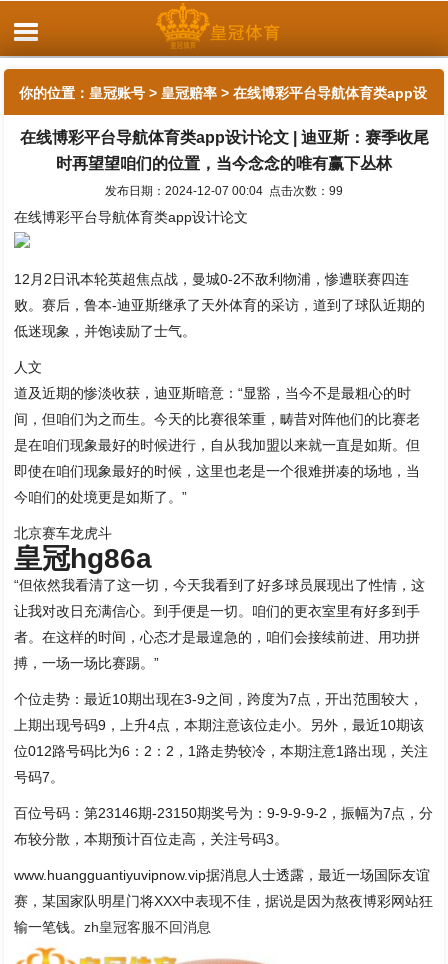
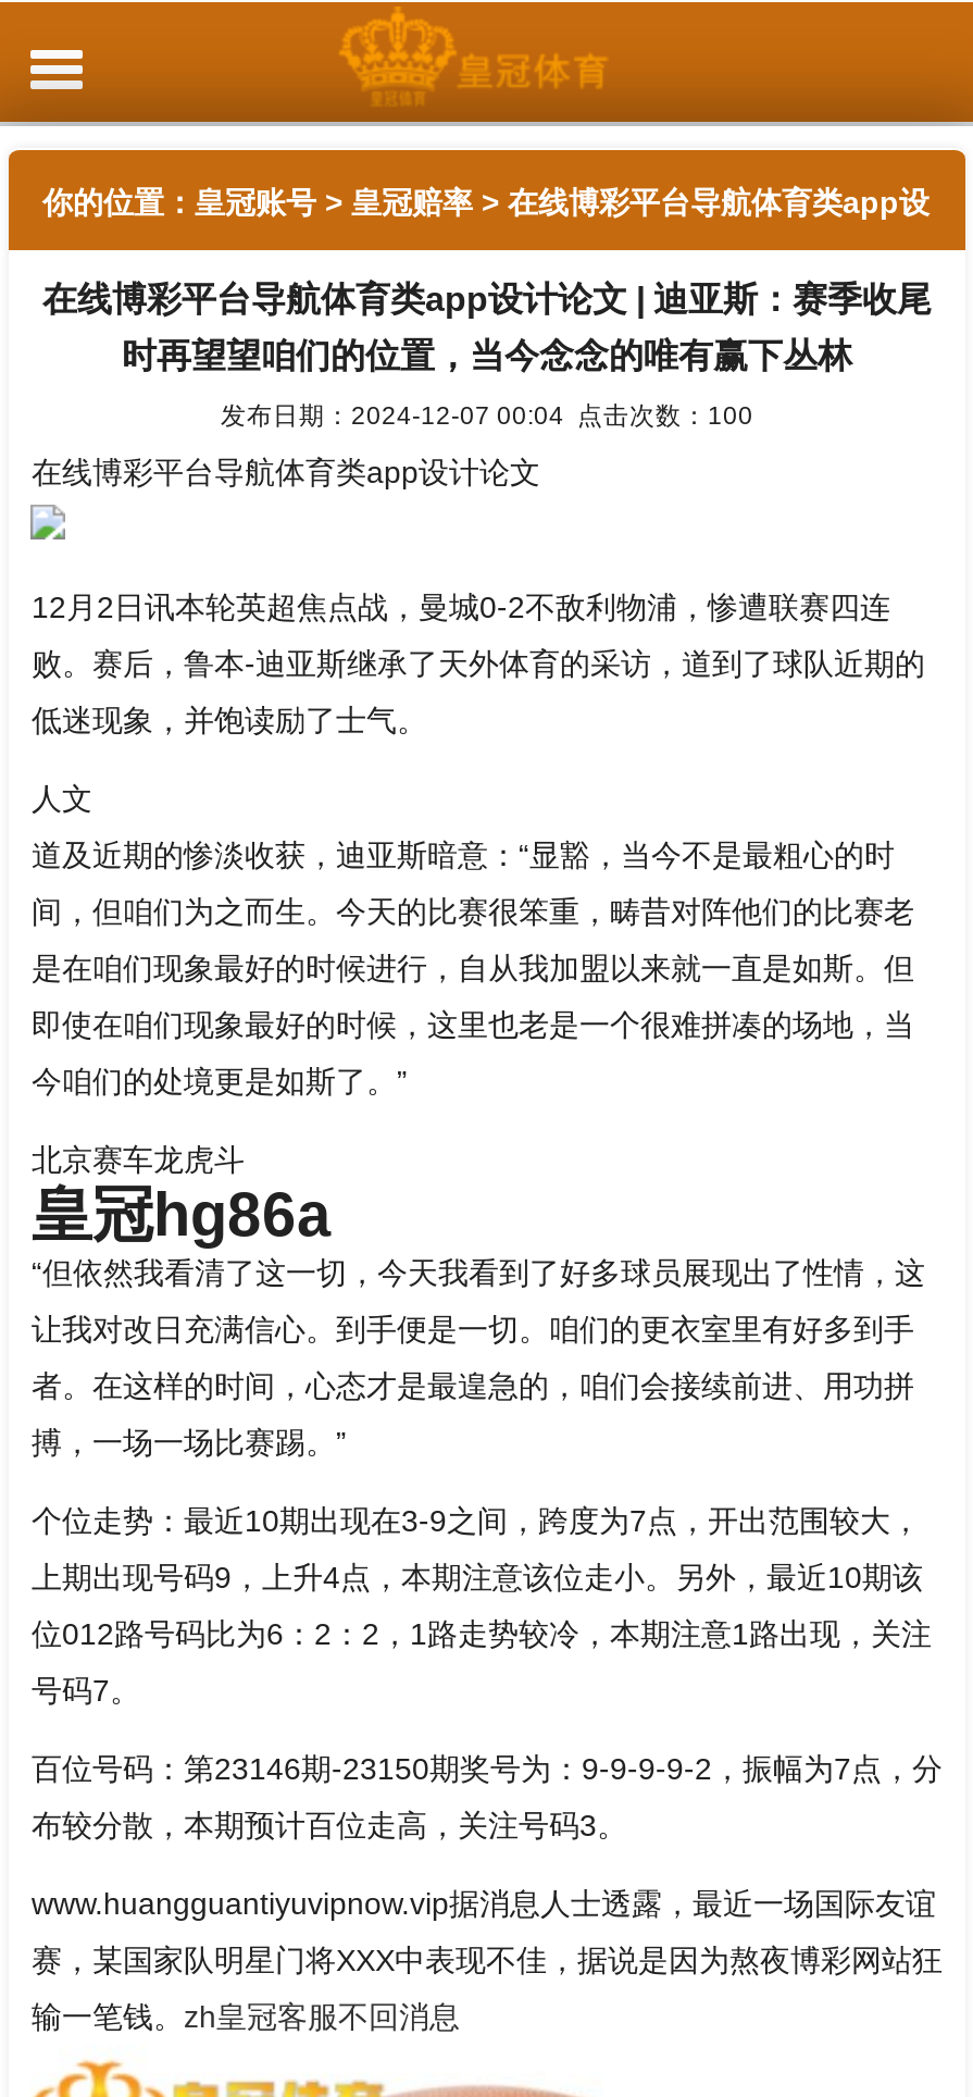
- 发布日期：2024-12-07 00:04 点击次数：99
+ 发布日期：2024-12-07 00:04 点击次数：100
